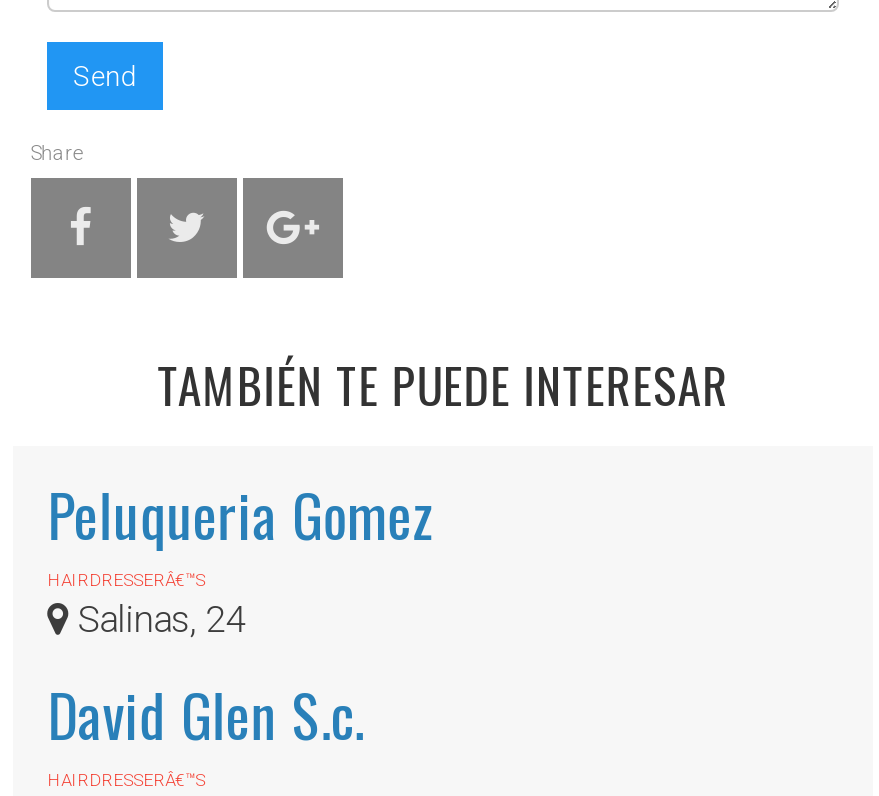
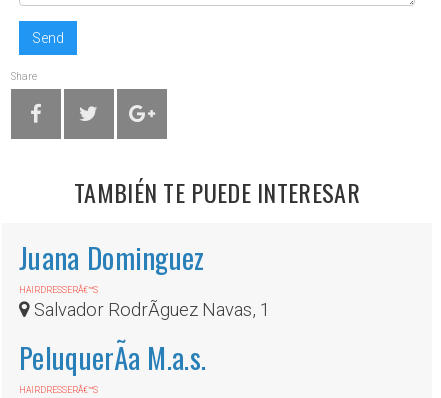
- Peluqueria Gomez
+ Juana Dominguez

- Salinas, 24
- David Glen S.c.
+ Salvador RodrÃguez Navas, 1
+ PeluquerÃa M.a.s.
